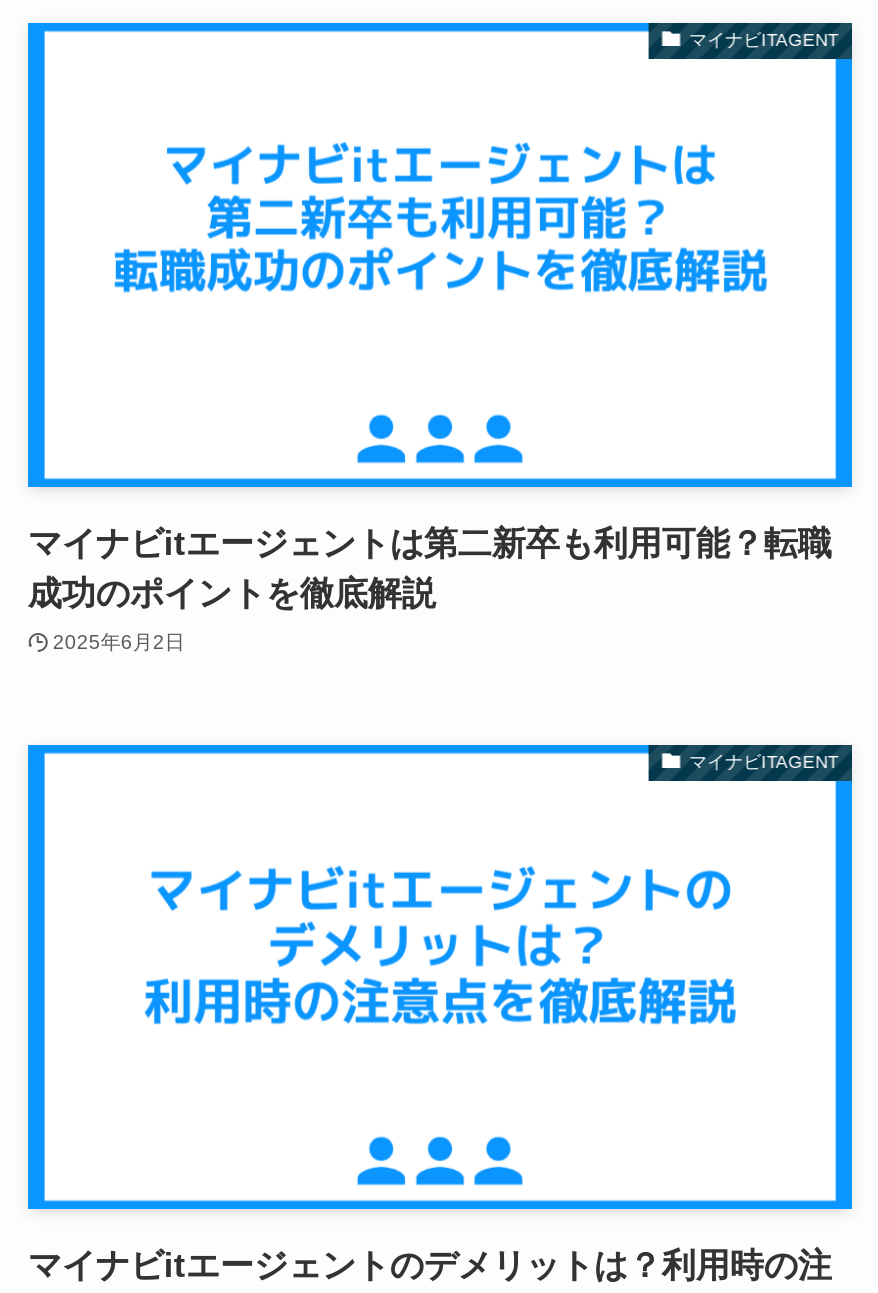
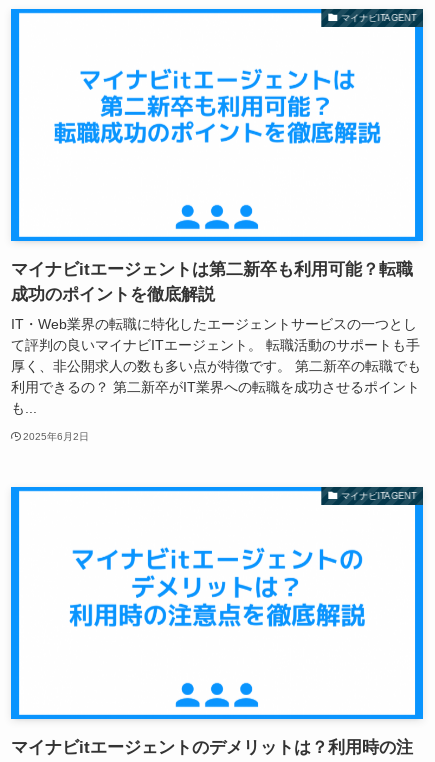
+ IT・Web業界の転職に特化したエージェントサービスの一つとし
+ て評判の良いマイナビITエージェント。 転職活動のサポートも手
+ 厚く、非公開求人の数も多い点が特徴です。 第二新卒の転職でも
+ 利用できるの？ 第二新卒がIT業界への転職を成功させるポイント
+ も...
